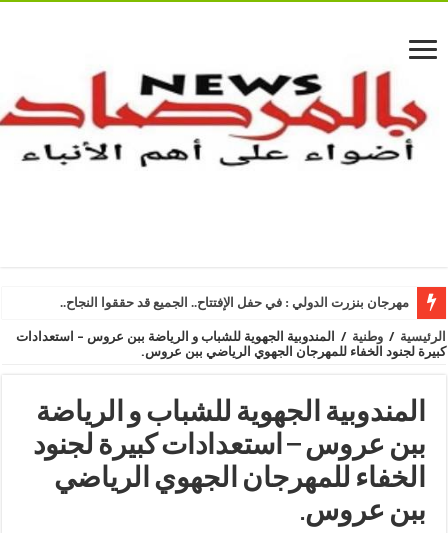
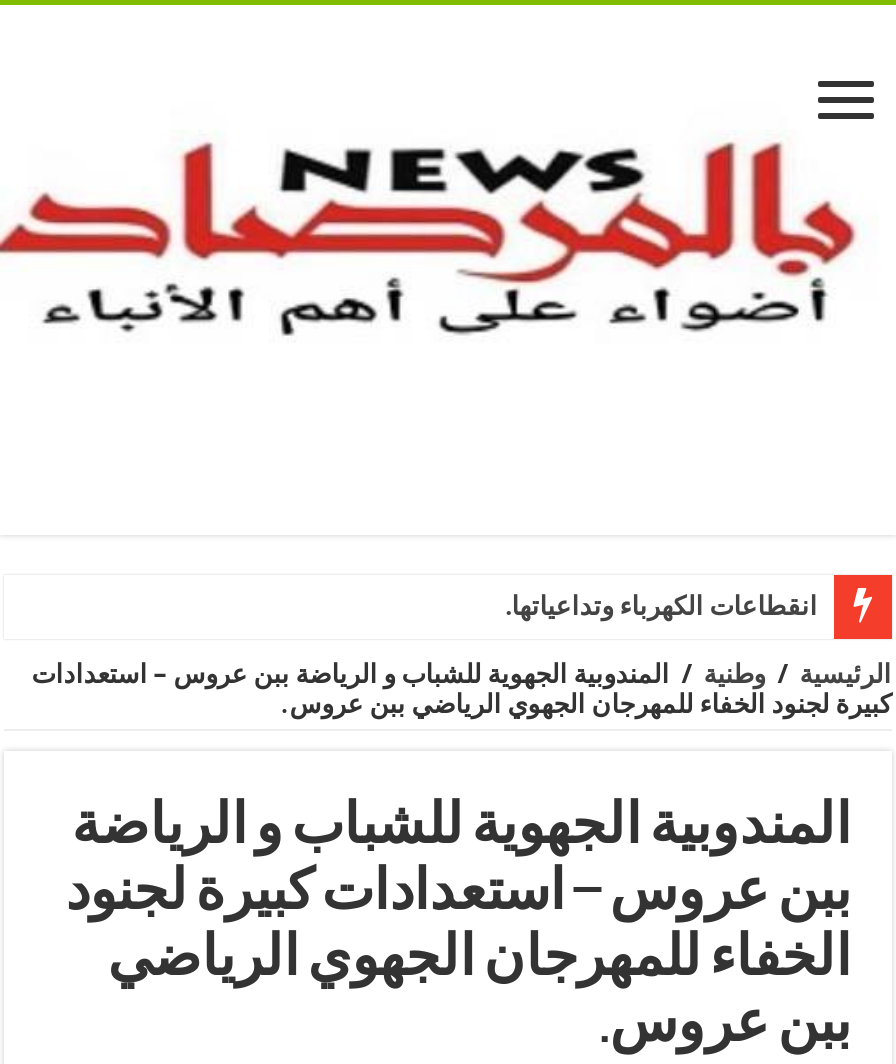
- مهرجان بنزرت الدولي : في حفل الإفتتاح.. الجميع قد حققوا النجاح..
+ انقطاعات الكهرباء وتداعياتها.
